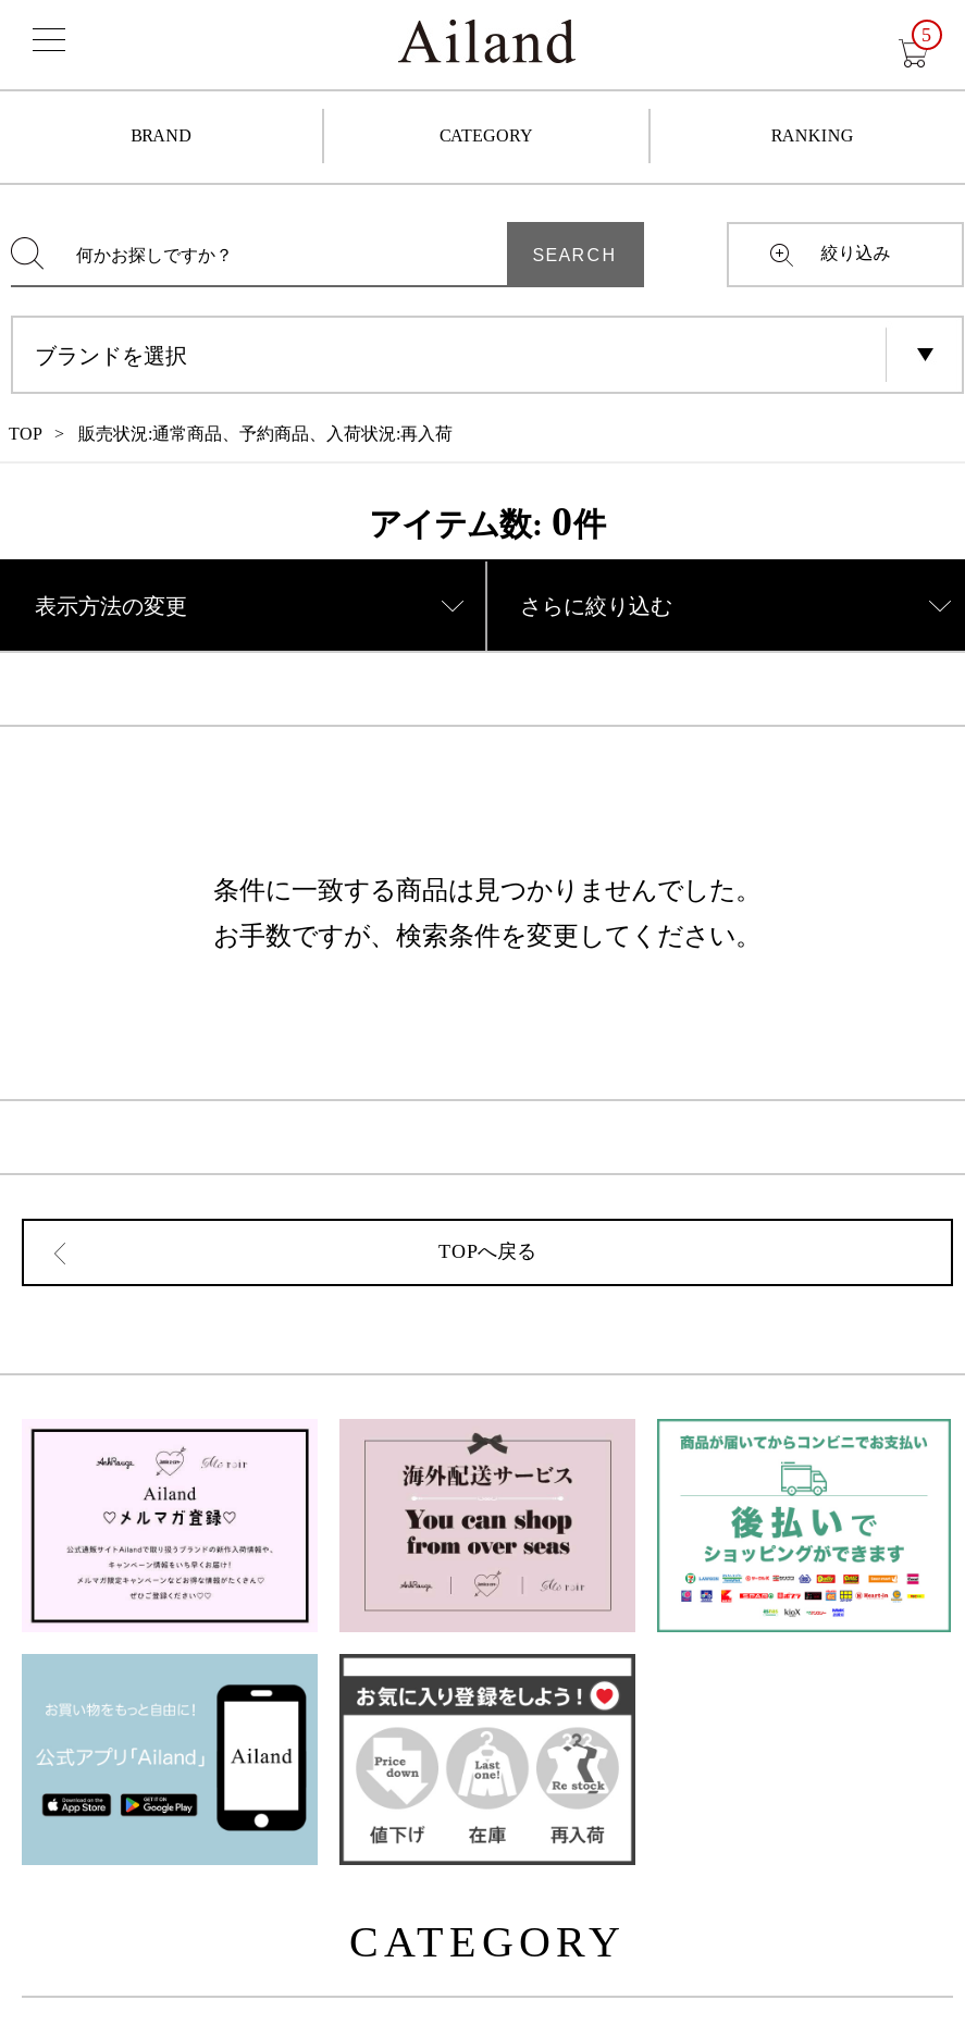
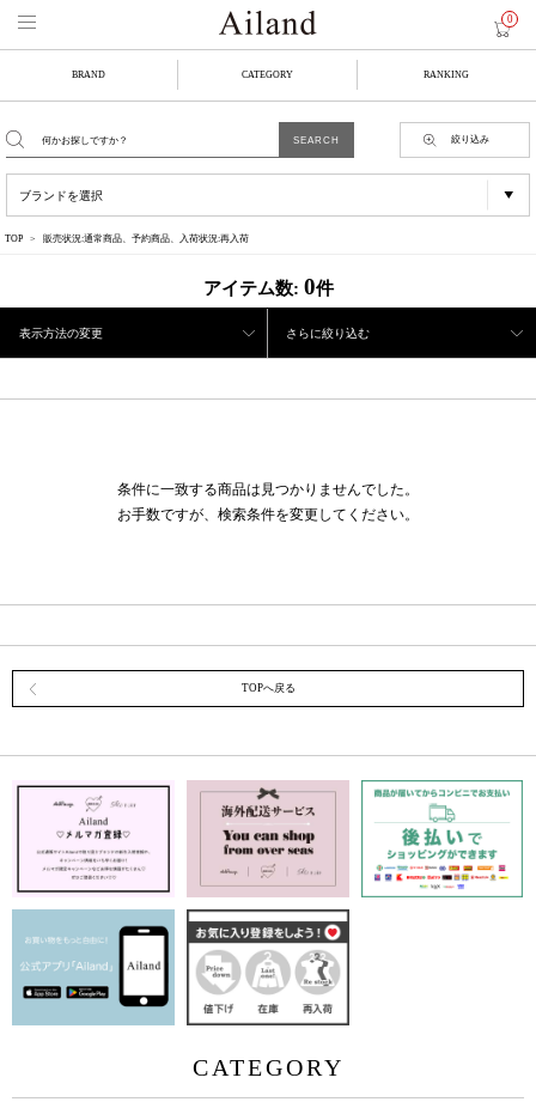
- 5
+ 0
